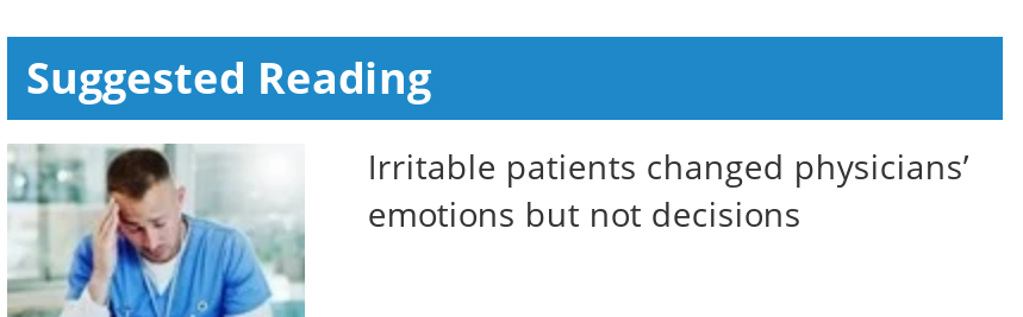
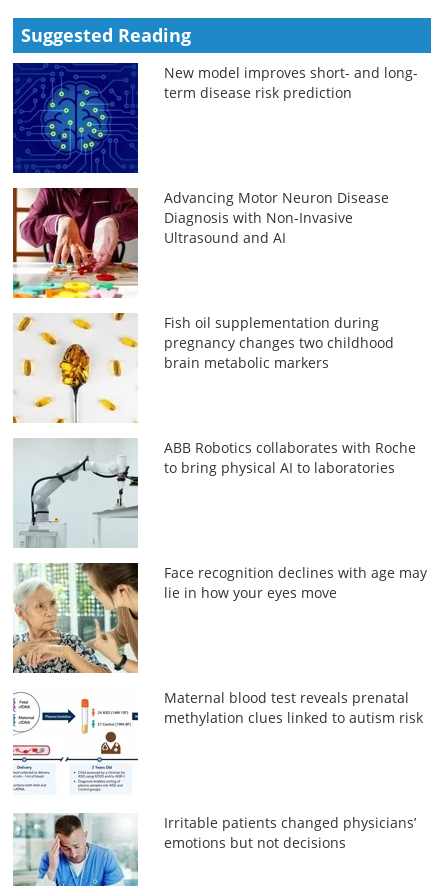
+ [image]
+ New model improves short- and long-
+ term disease risk prediction

+ [image]
+ Advancing Motor Neuron Disease
+ Diagnosis with Non-Invasive
+ Ultrasound and AI

+ [image]
+ Fish oil supplementation during
+ pregnancy changes two childhood
+ brain metabolic markers

+ [image]
+ Face recognition declines with age may
+ lie in how your eyes move

+ [image]
+ Maternal blood test reveals prenatal
+ methylation clues linked to autism risk

+ [image]
+ ABB Robotics collaborates with Roche
+ to bring physical AI to laboratories
